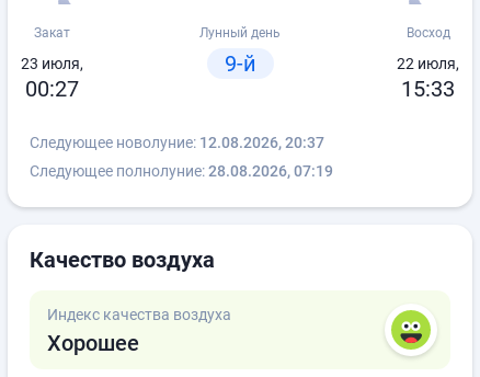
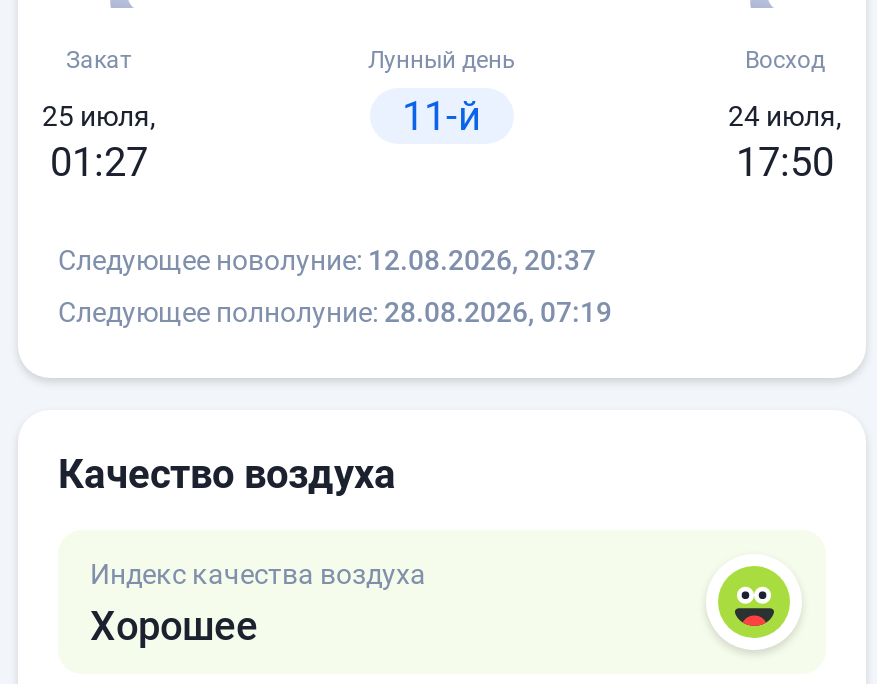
- 23 июля,
+ 25 июля,

- 9-й
+ 11-й

- 22 июля,
+ 24 июля,

- 00:27
+ 01:27

- 15:33
+ 17:50
